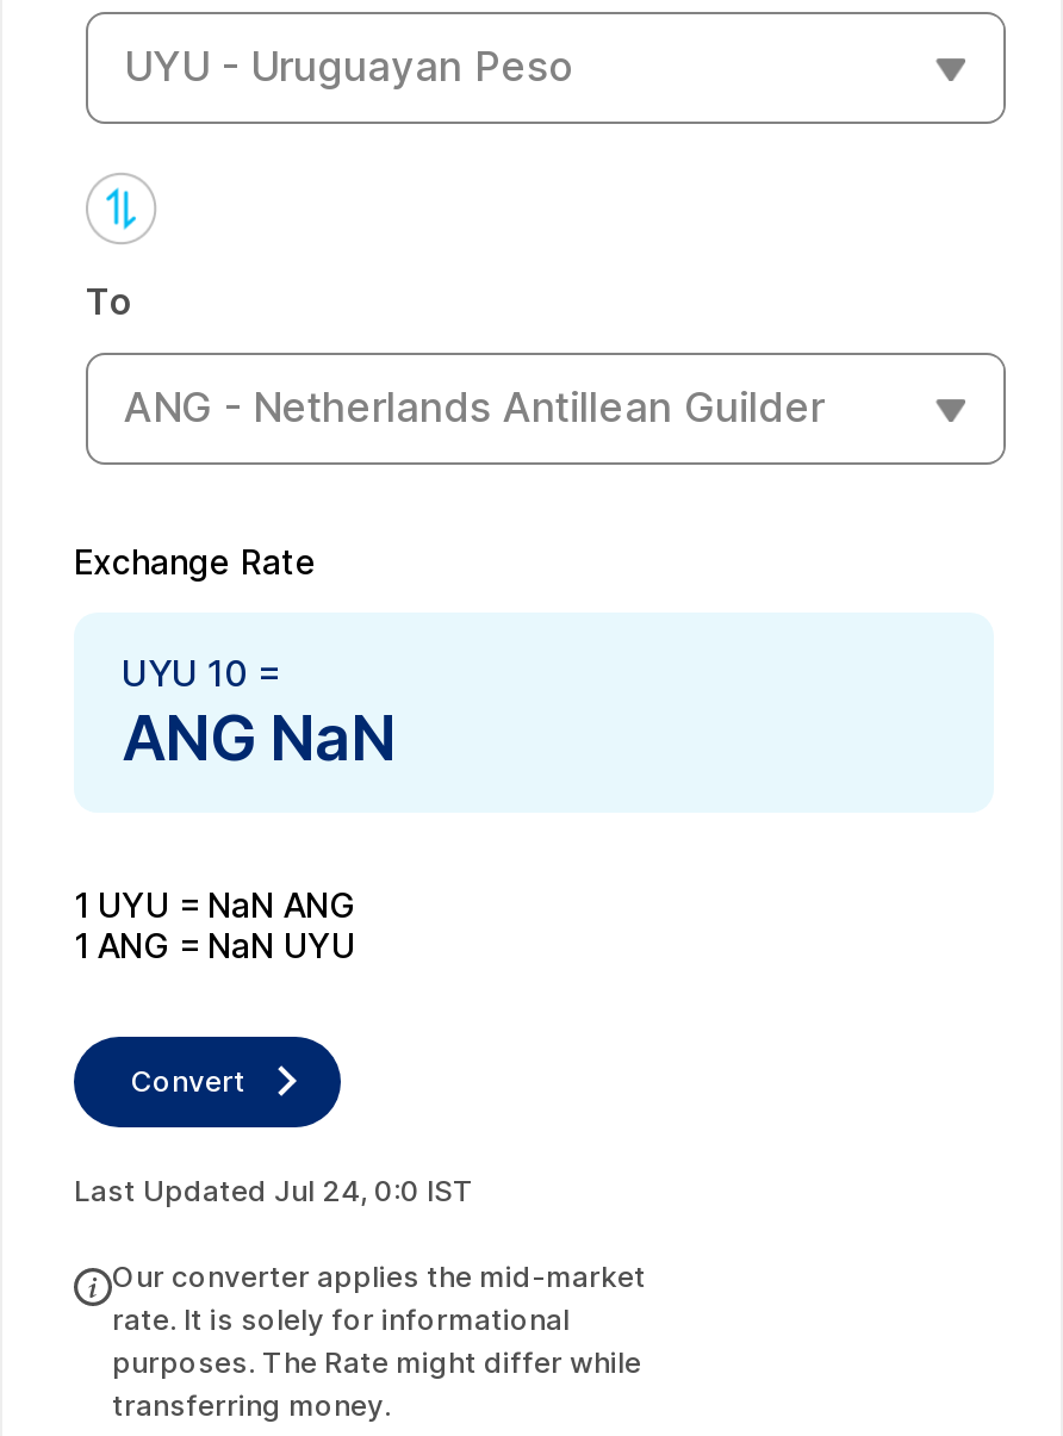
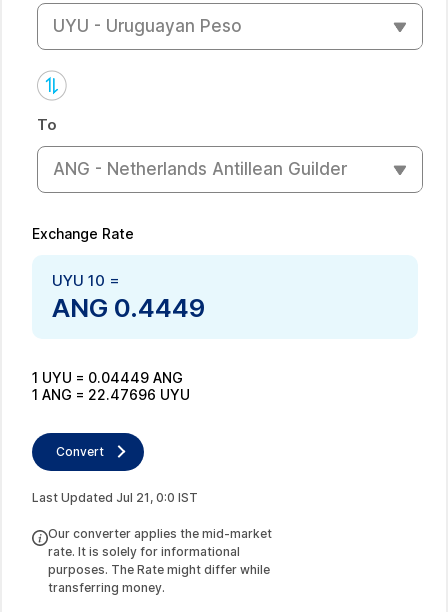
- ANG NaN
+ ANG 0.4449

- 1 UYU = NaN ANG
+ 1 UYU = 0.04449 ANG

- 1 ANG = NaN UYU
+ 1 ANG = 22.47696 UYU

- Last Updated Jul 24, 0:0 IST
+ Last Updated Jul 21, 0:0 IST
